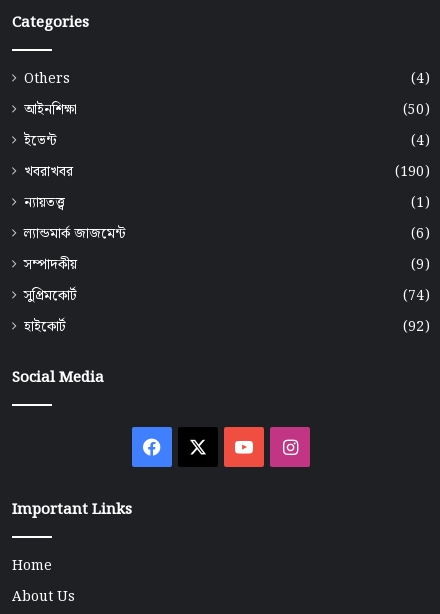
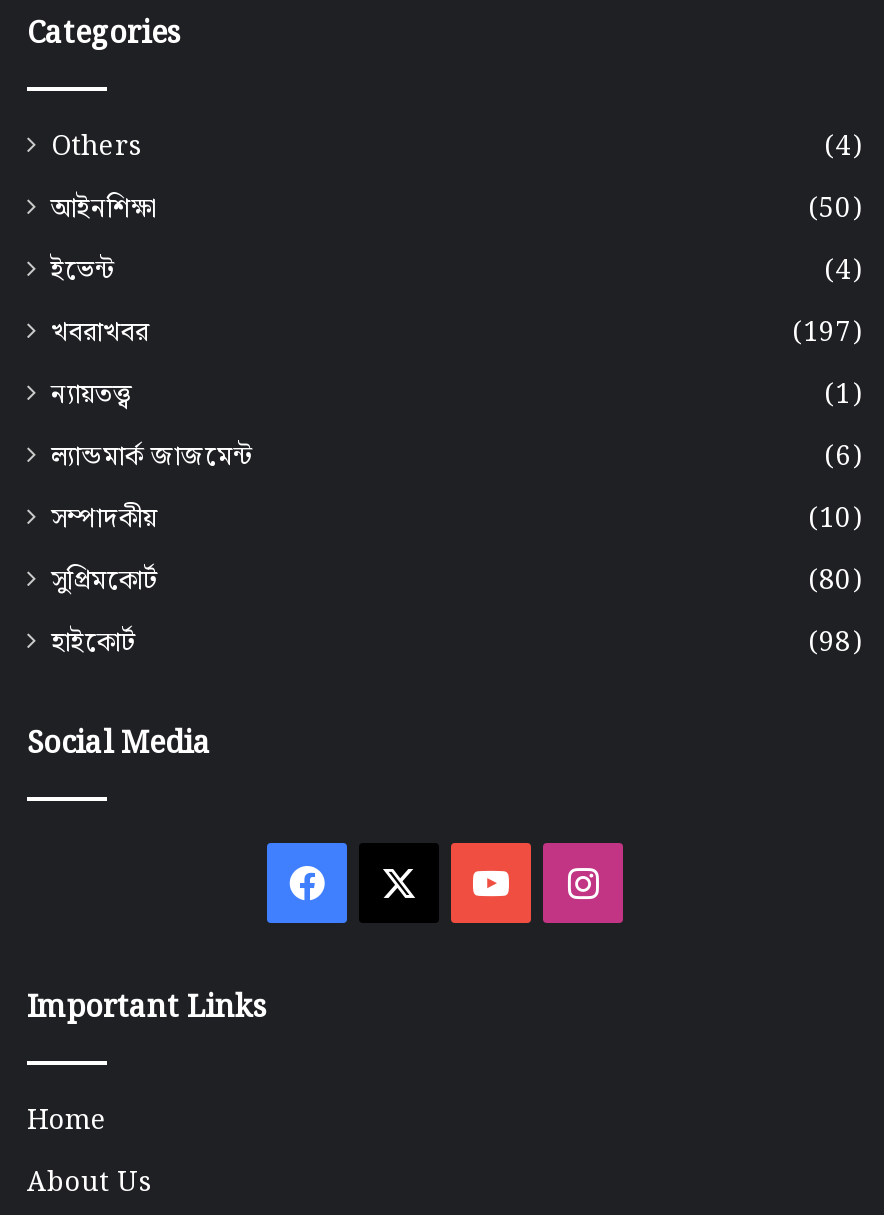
- (190)
+ (197)

- (9)
+ (10)

- (74)
+ (80)

- (92)
+ (98)
